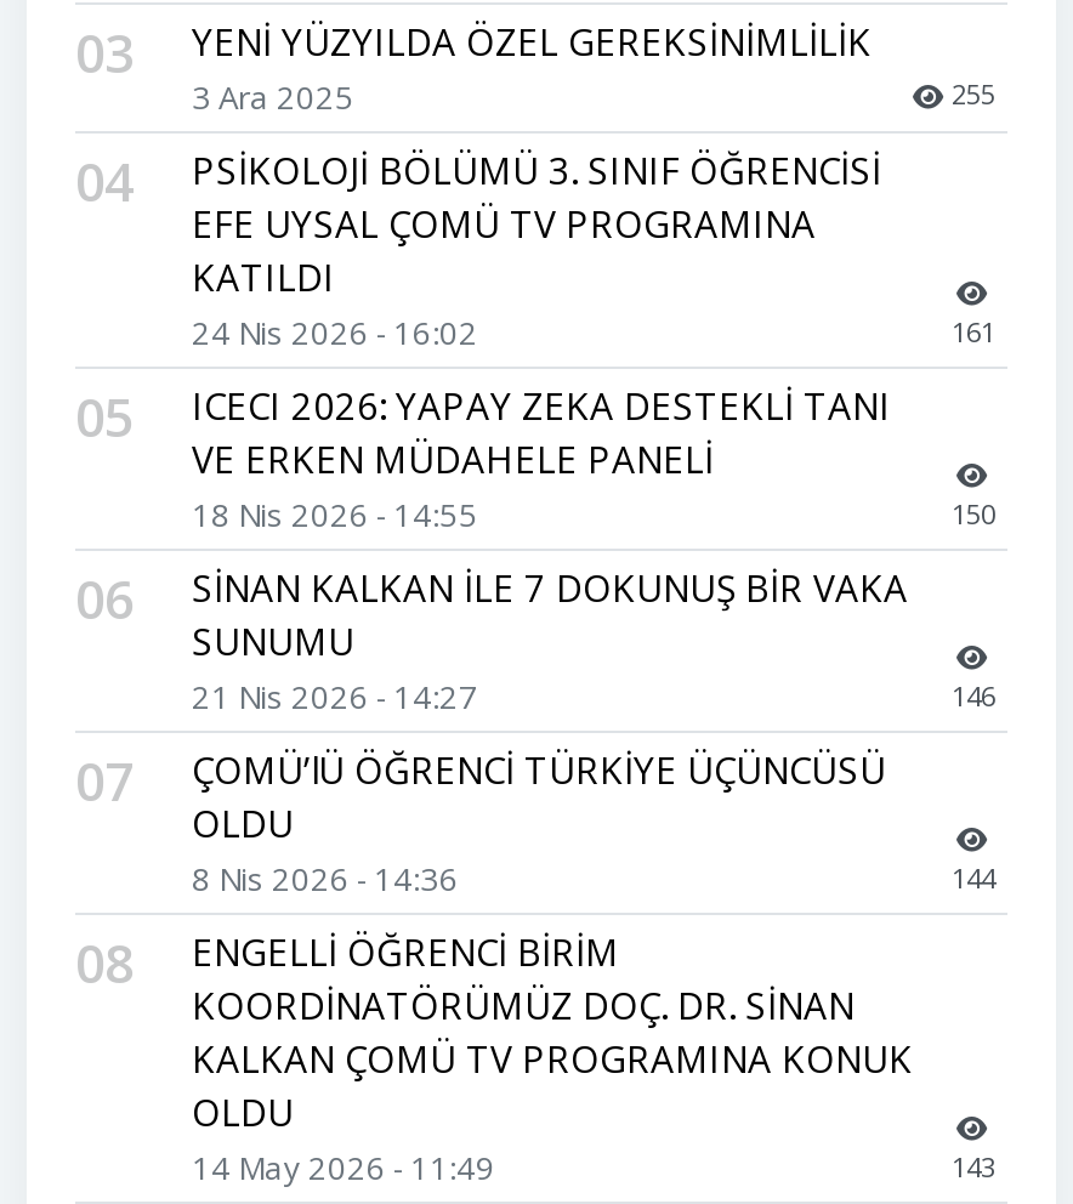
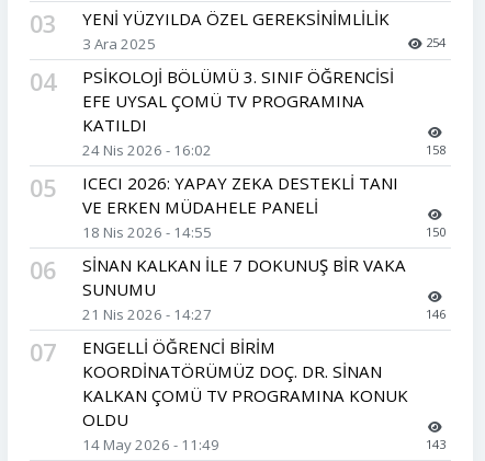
- 255
+ 254

- 161
+ 158

- ÇOMÜ’lÜ ÖĞRENCİ TÜRKİYE ÜÇÜNCÜSÜ
- OLDU
- 8 Nis 2026 - 14:36
- 144
- 08
